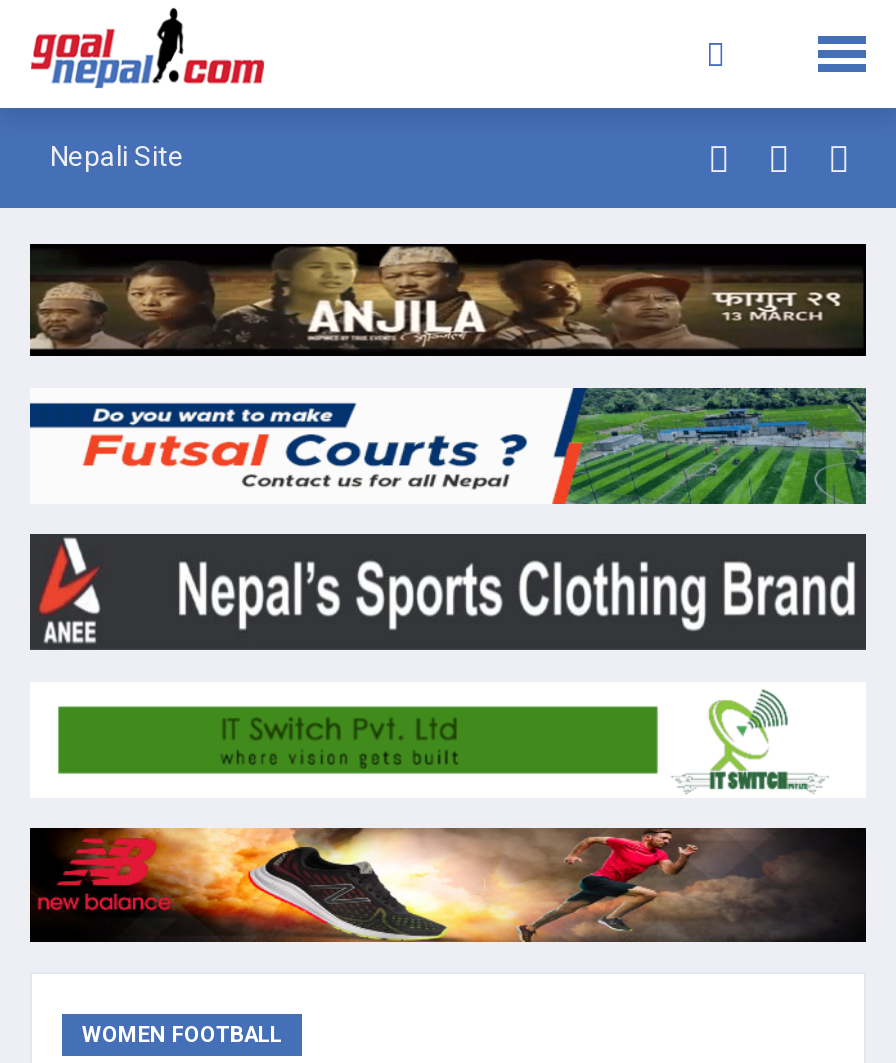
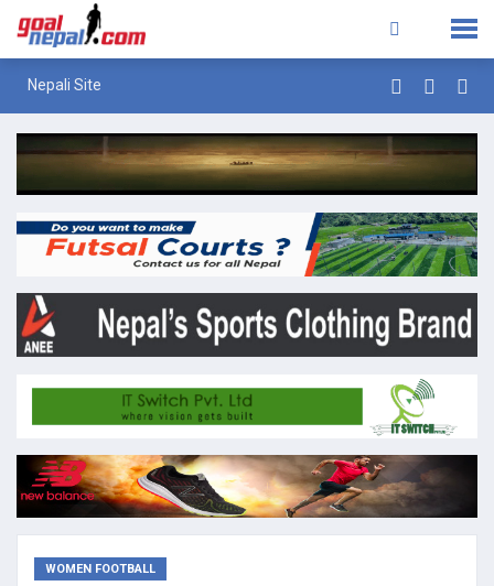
- [image]
+ [image]
